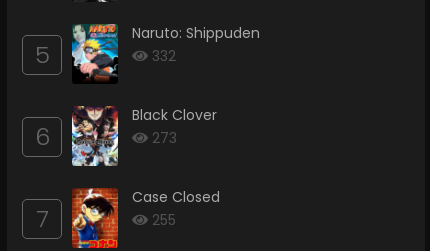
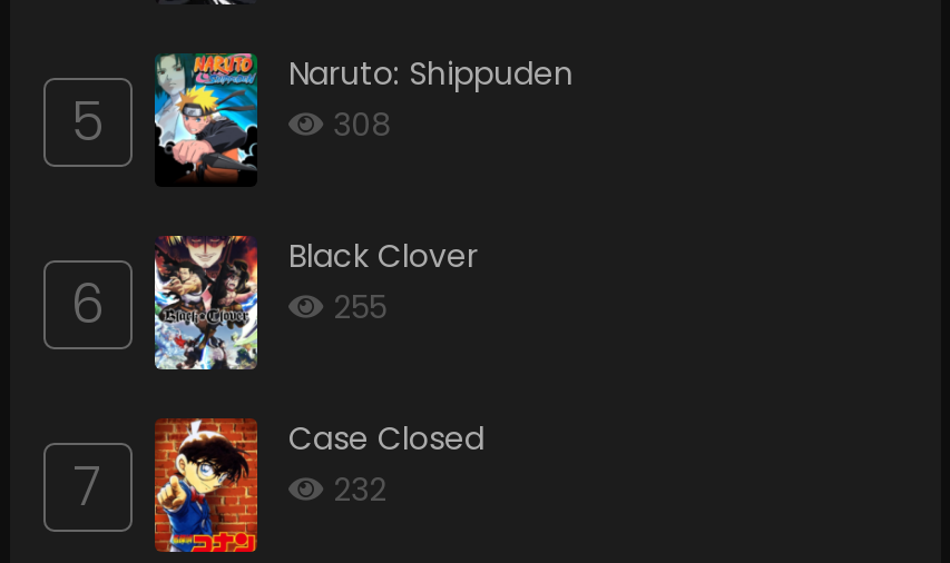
- 332
+ 308

- 273
+ 255

- 255
+ 232
